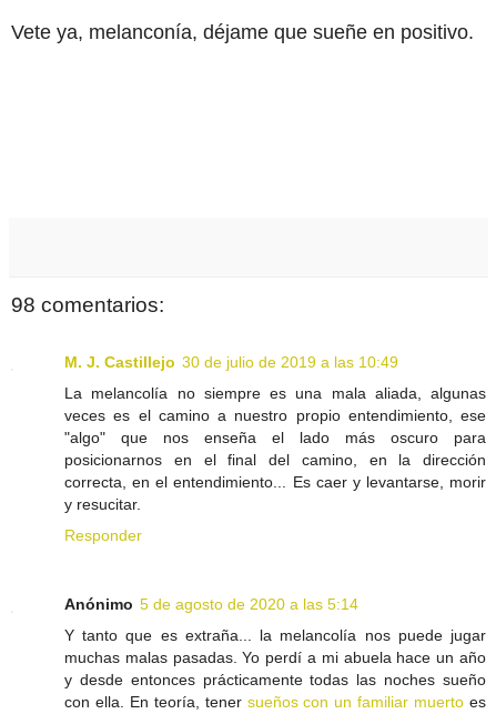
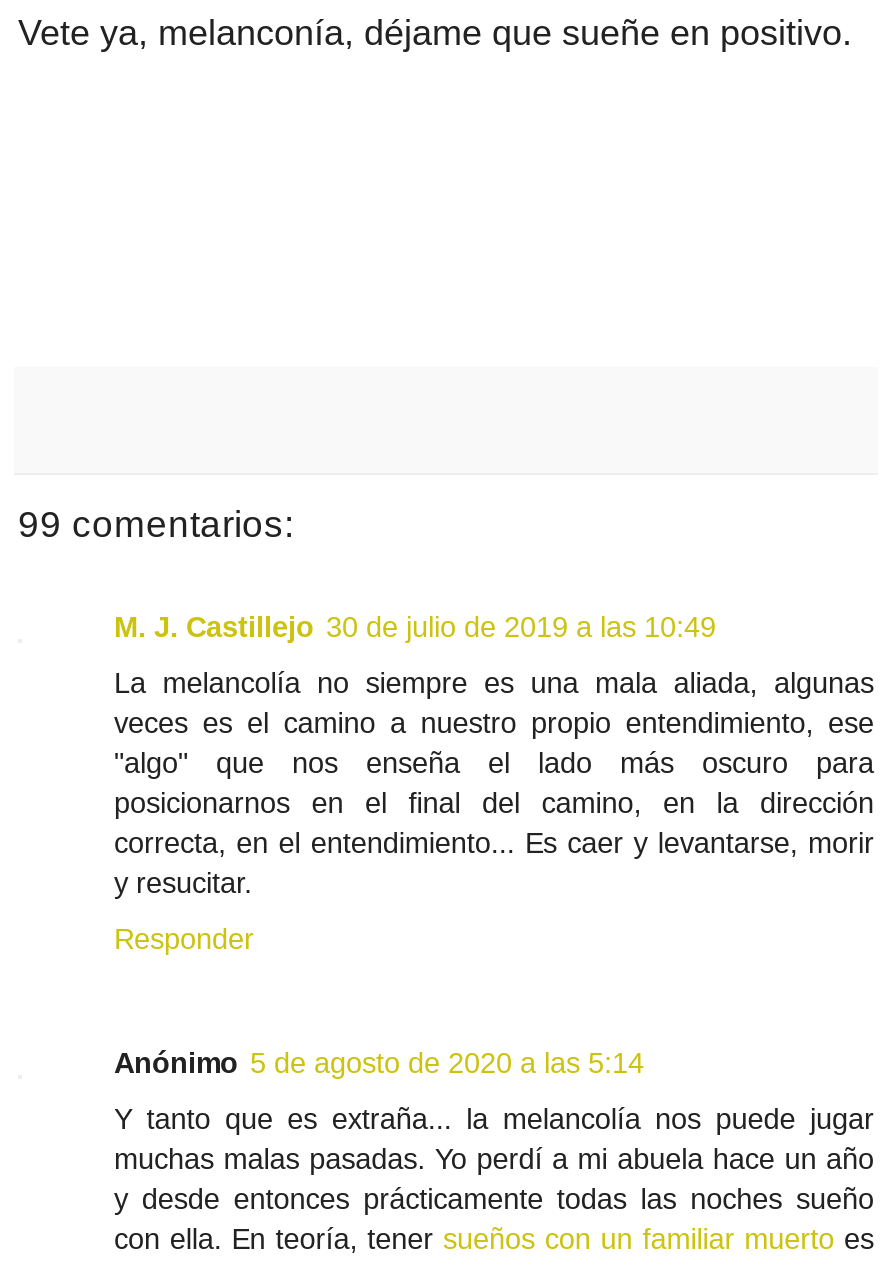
- 98 comentarios:
+ 99 comentarios:
